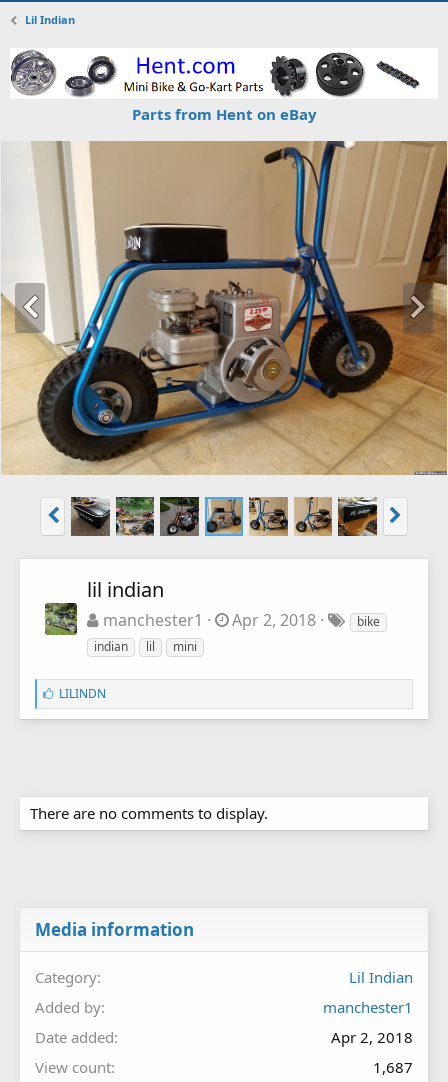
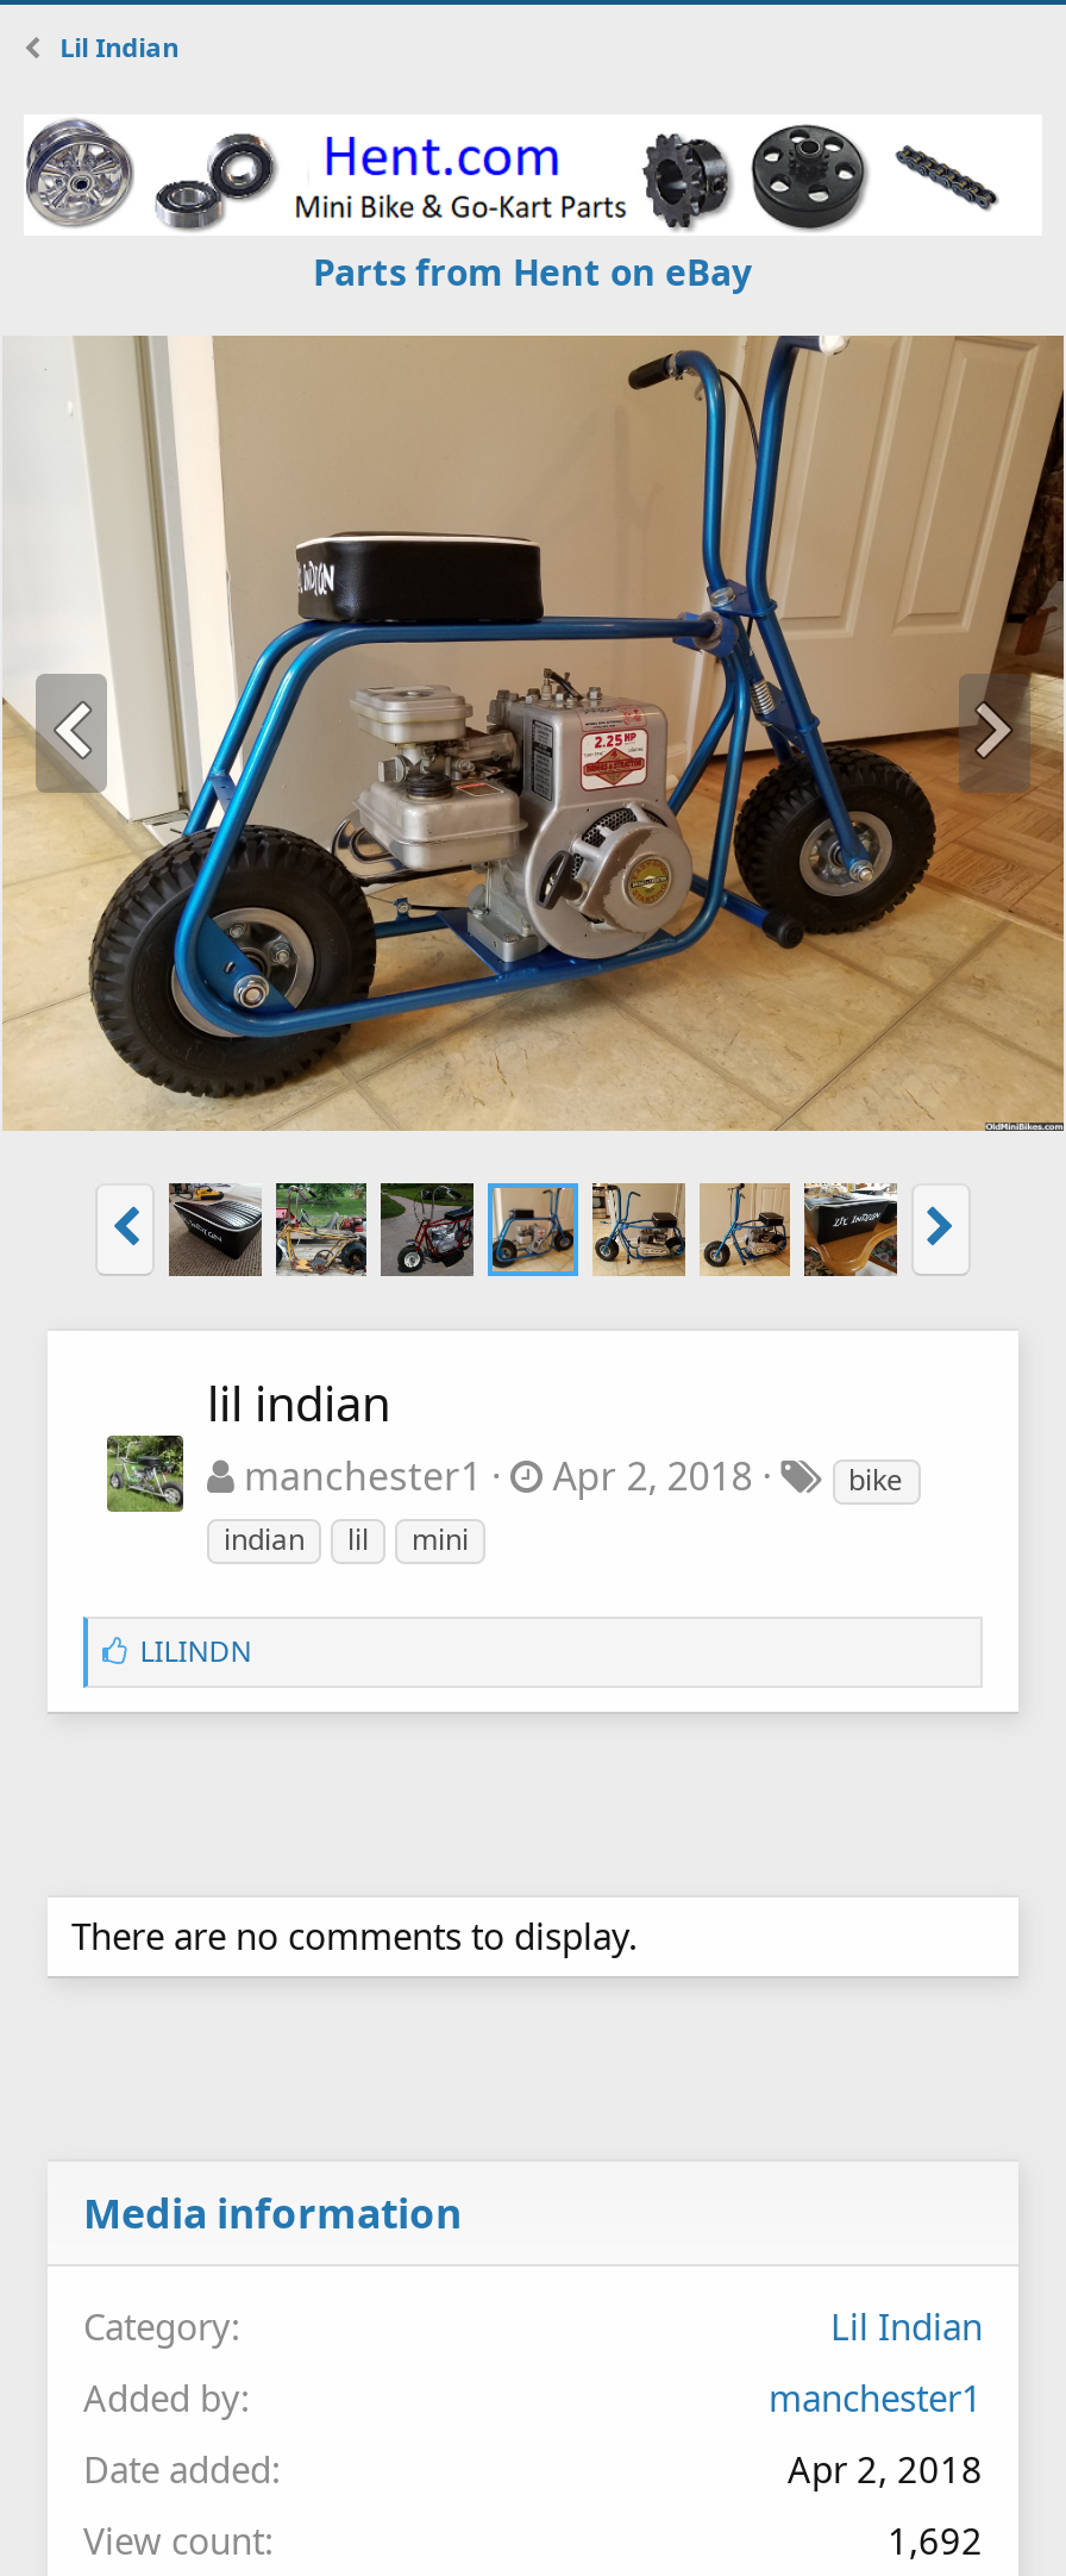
- 1,687
+ 1,692
